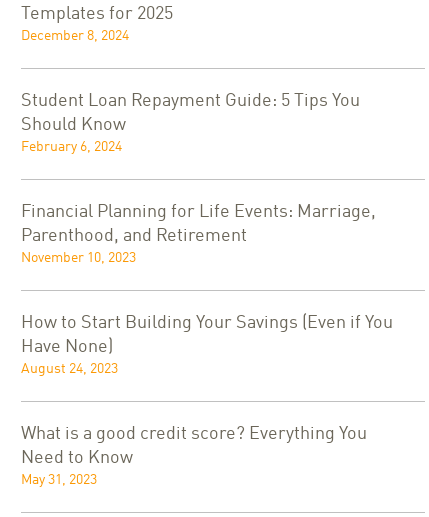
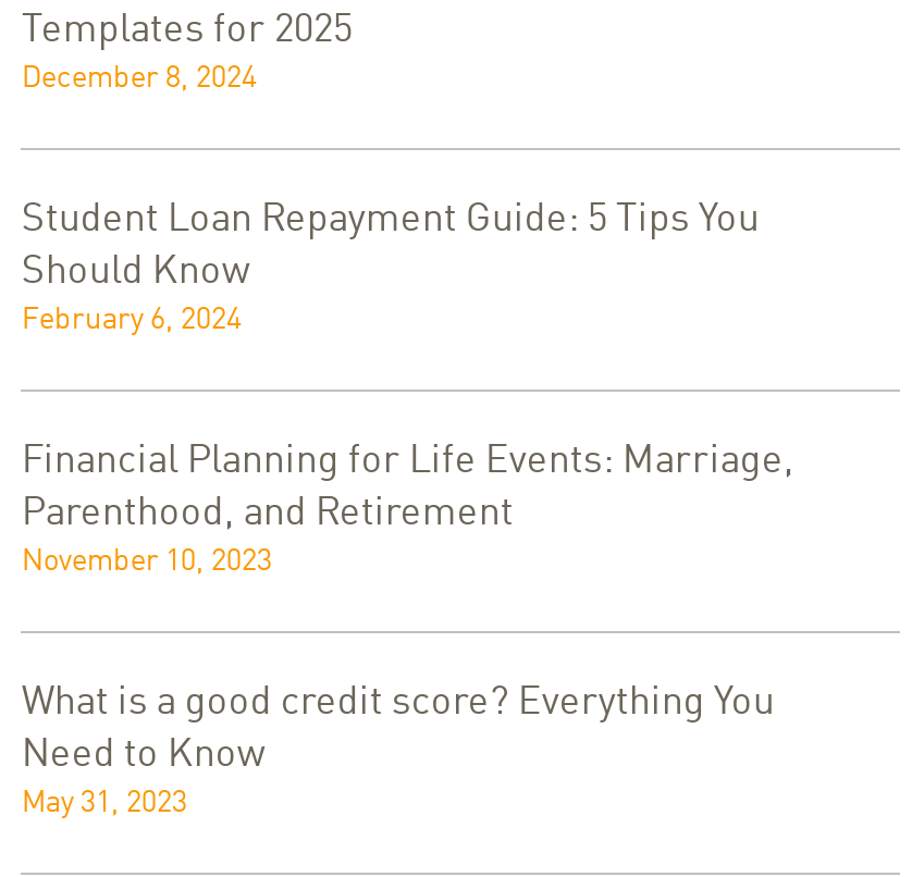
- How to Start Building Your Savings (Even if You
- Have None)
- August 24, 2023
